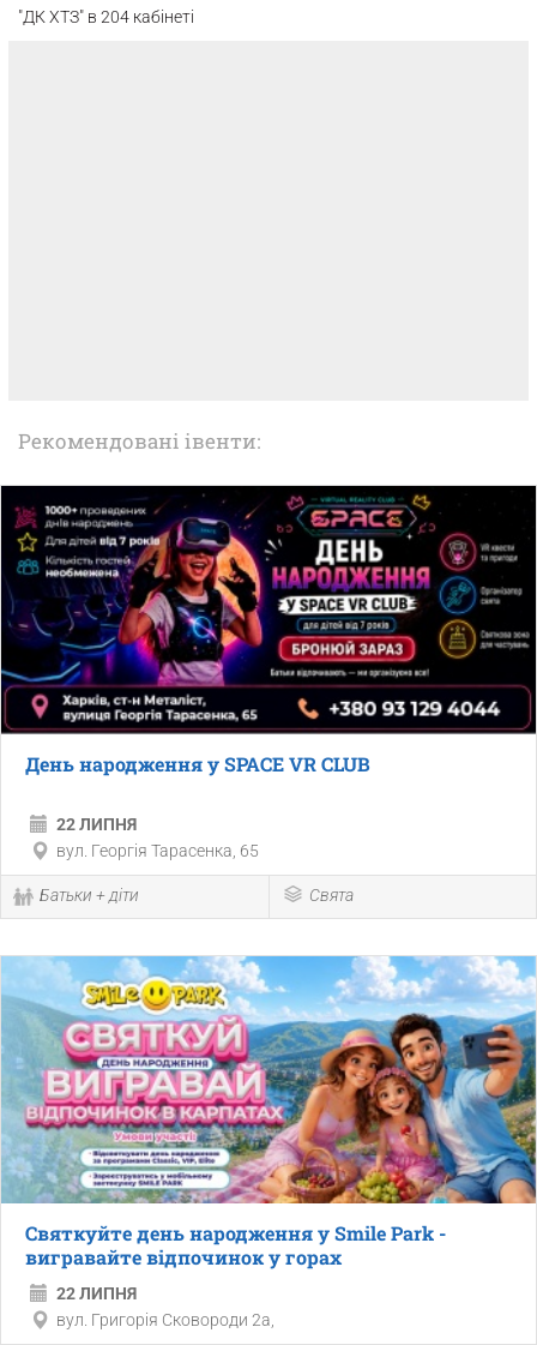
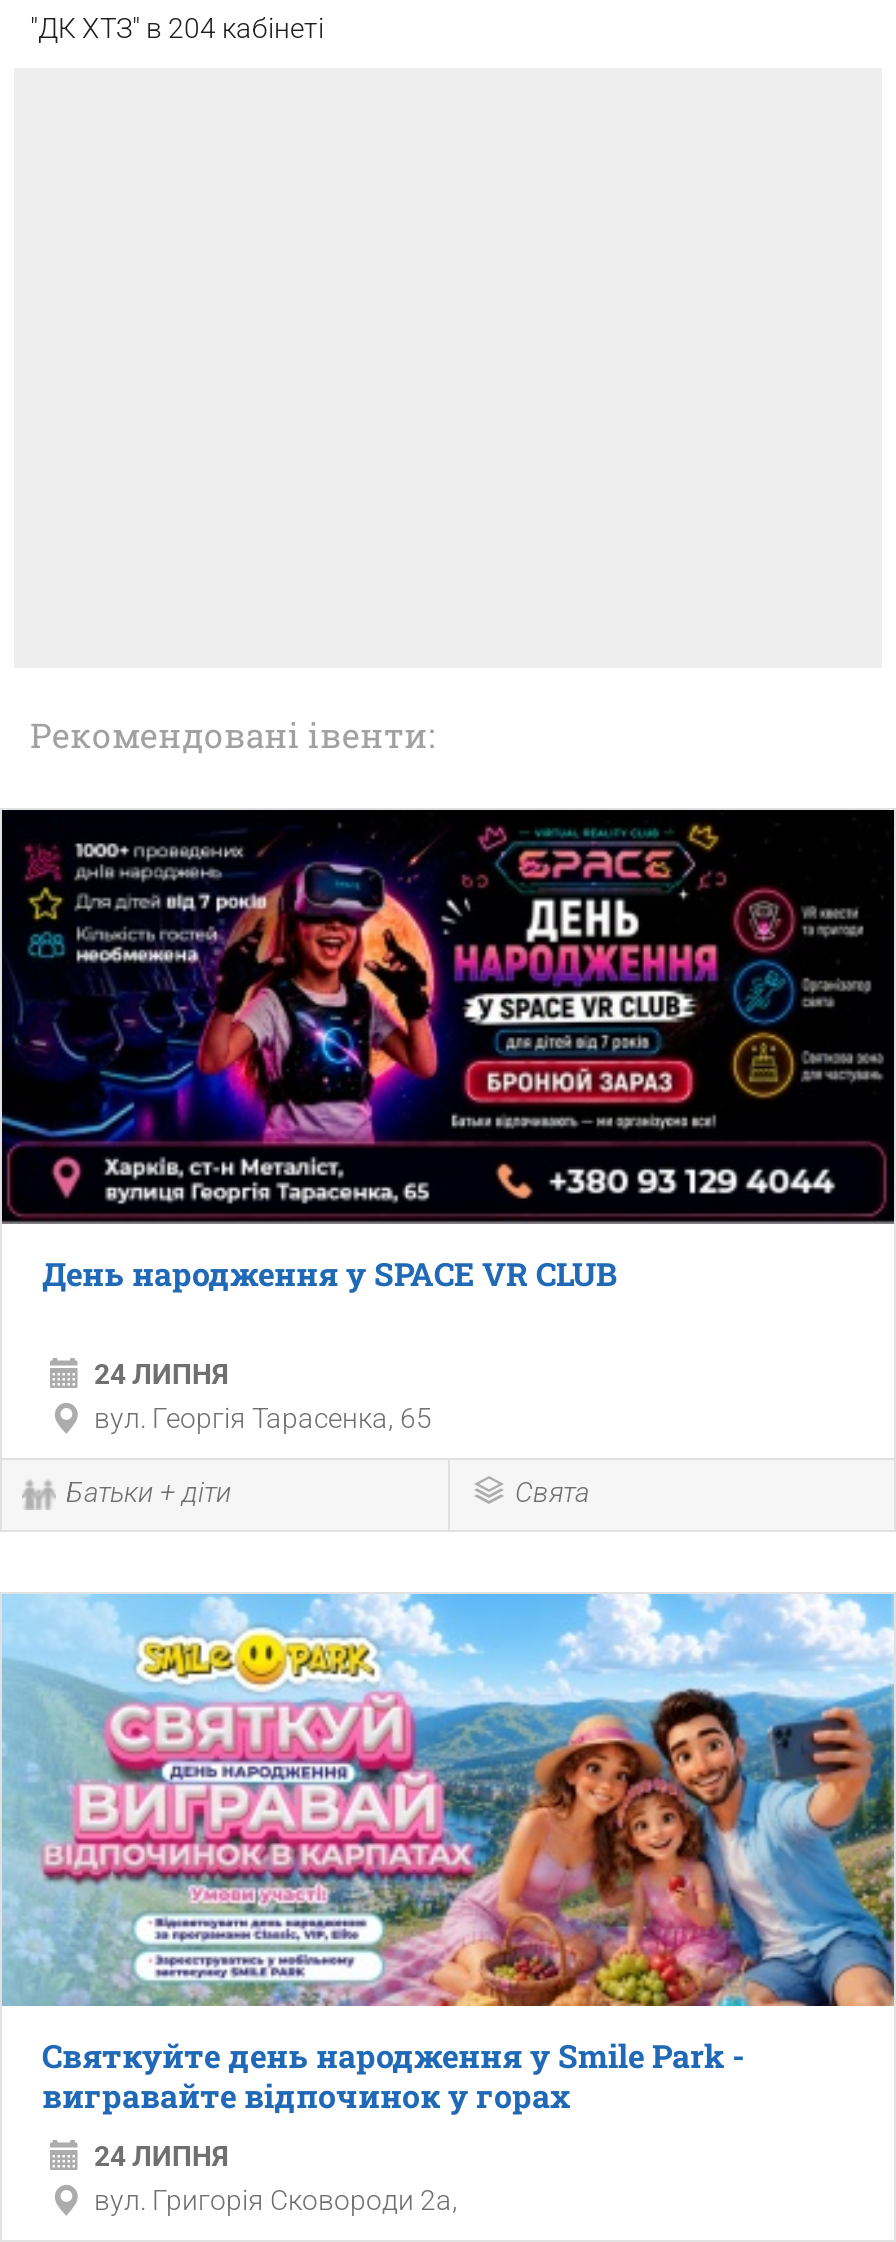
- 22 ЛИПНЯ
+ 24 ЛИПНЯ

- 22 ЛИПНЯ
+ 24 ЛИПНЯ
